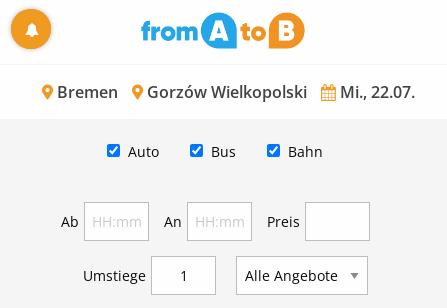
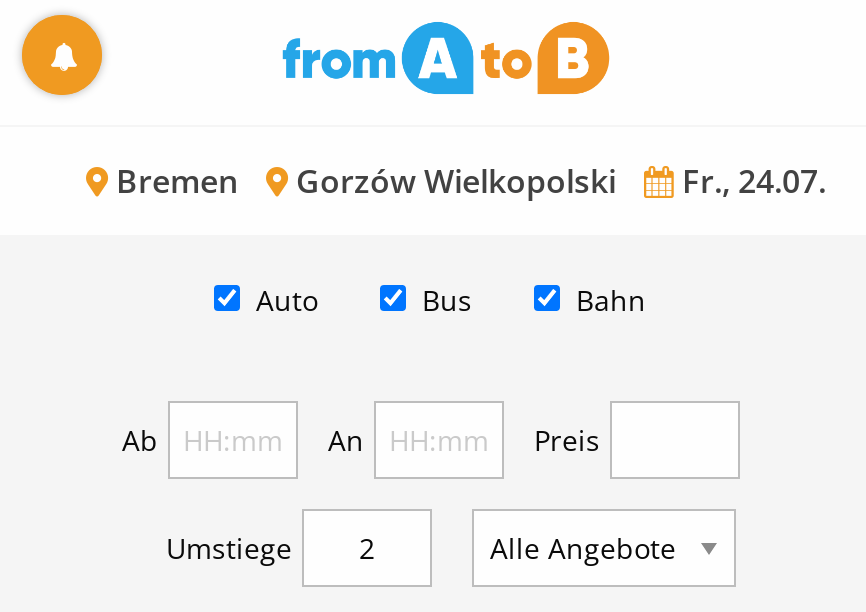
- Bremen Gorzów Wielkopolski Mi., 22.07.
+ Bremen Gorzów Wielkopolski Fr., 24.07.
